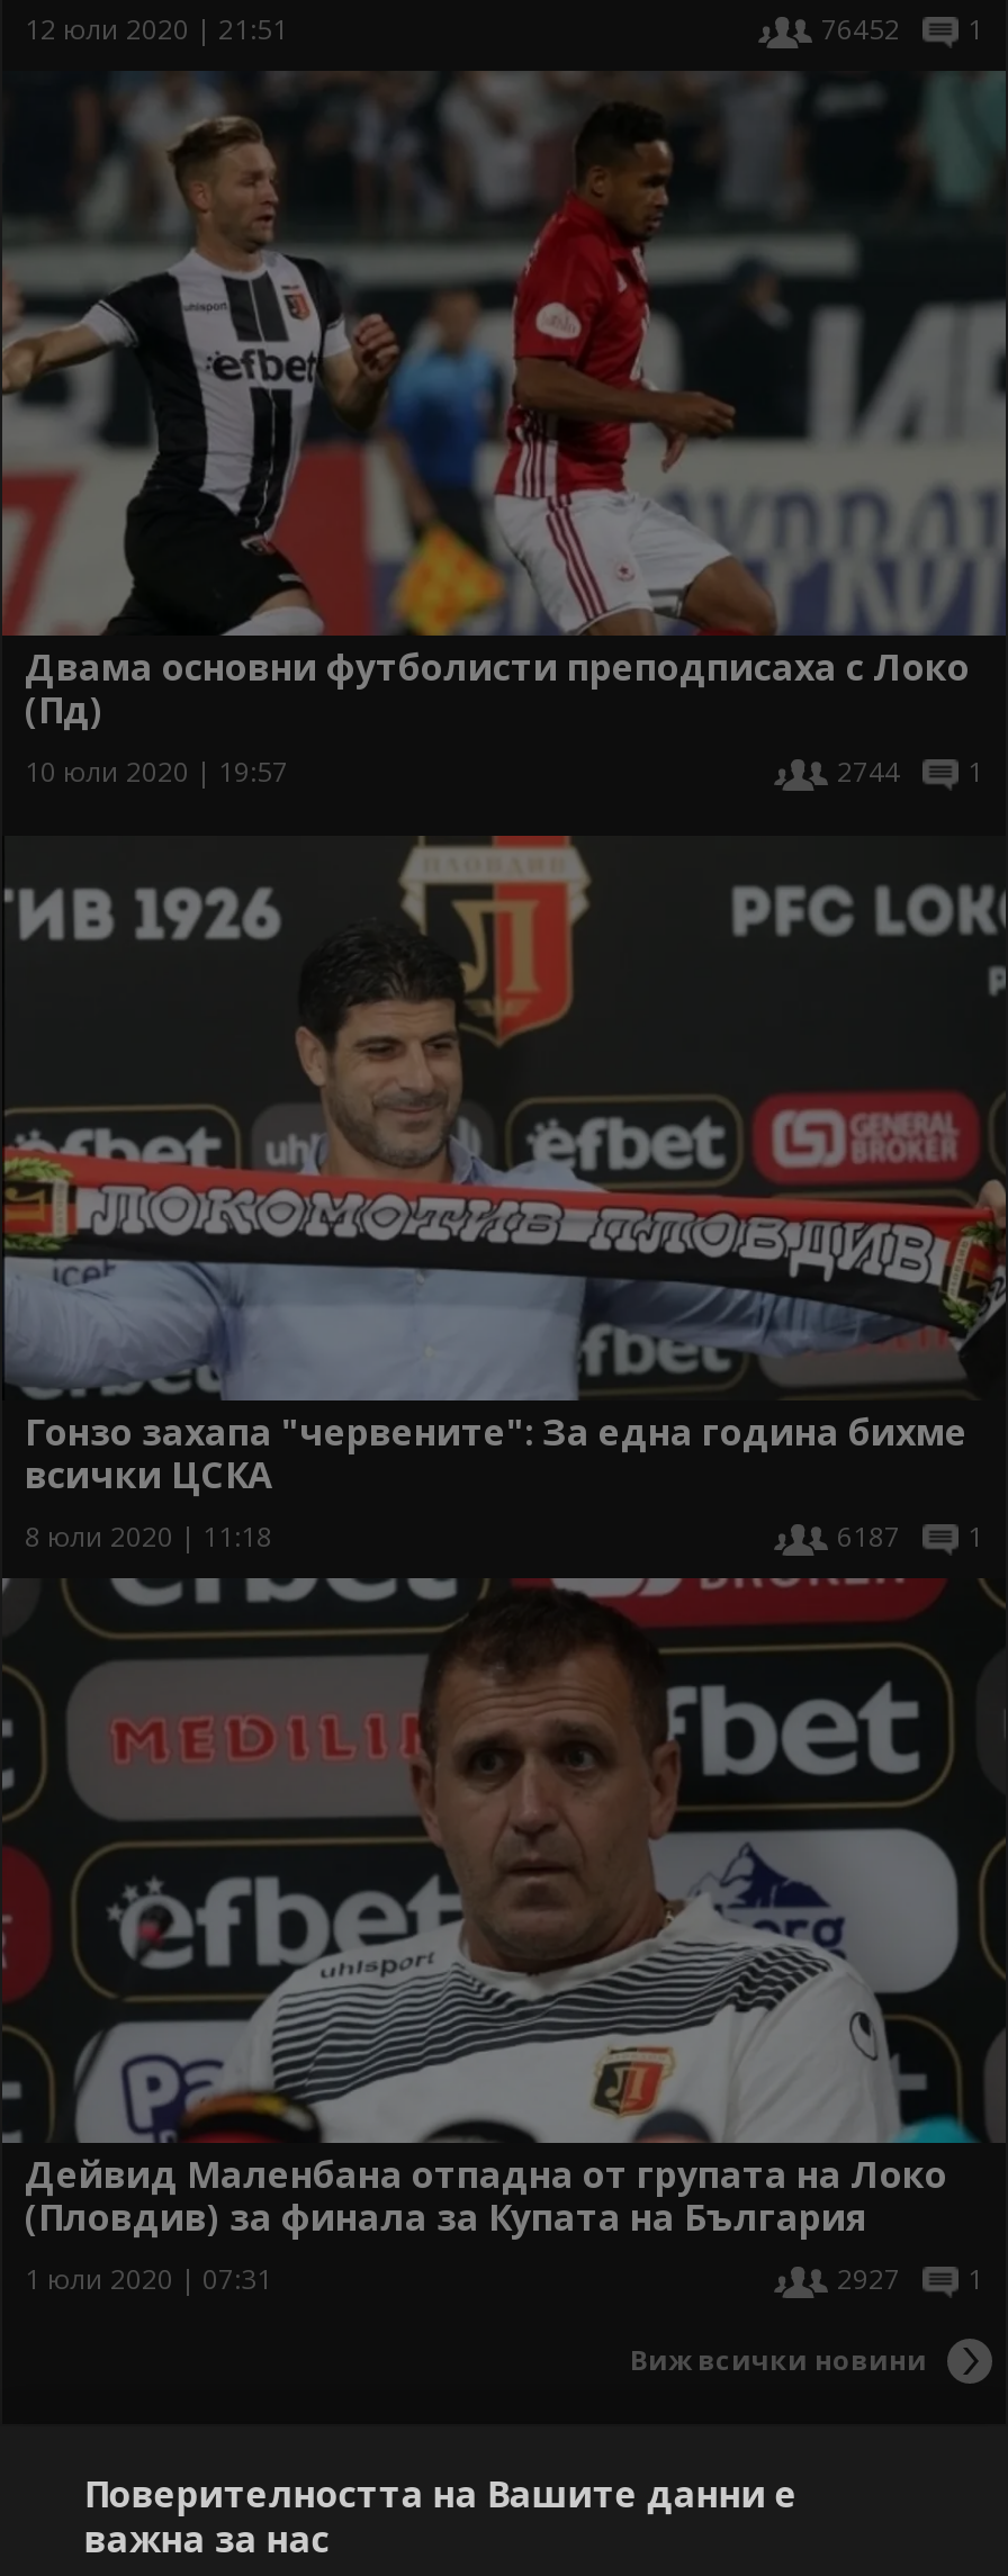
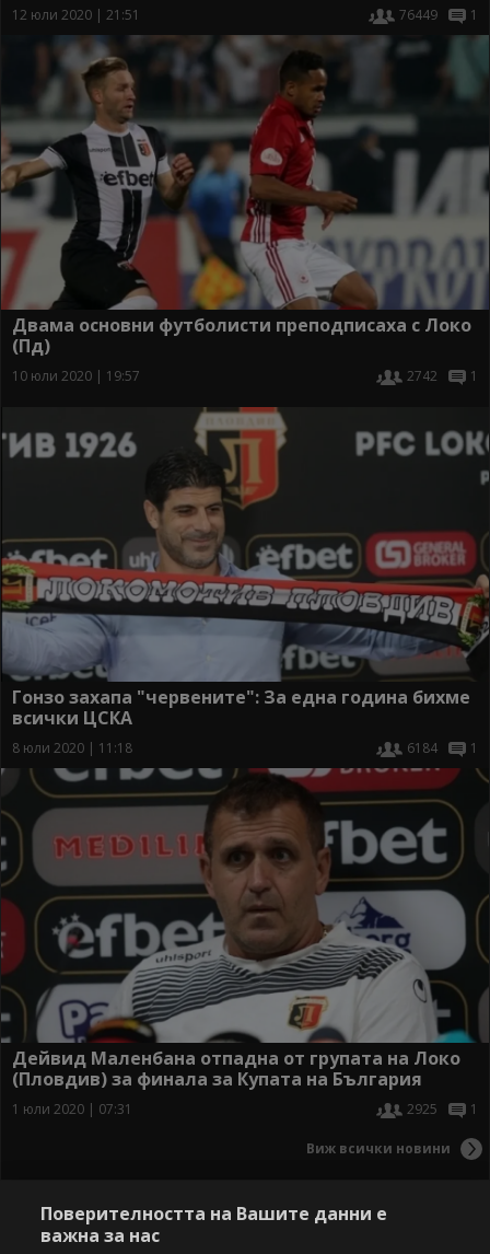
- 76452 1
+ 76449 1

- 2744 1
+ 2742 1

- 6187 1
+ 6184 1

- 2927 1
+ 2925 1
